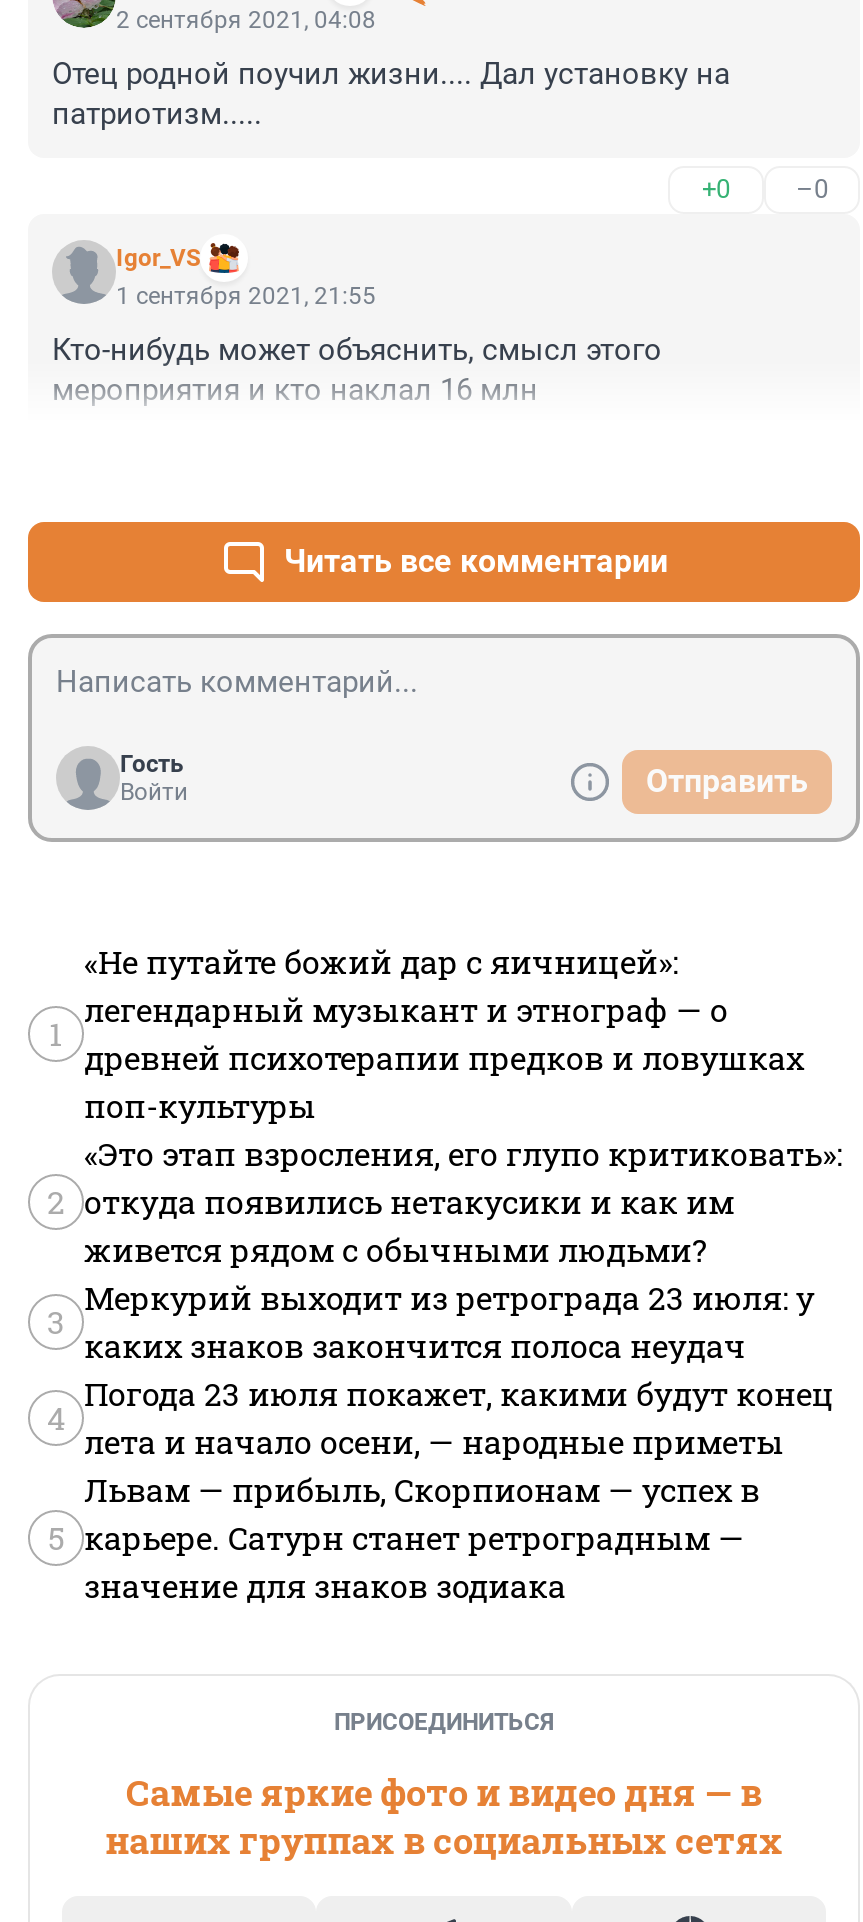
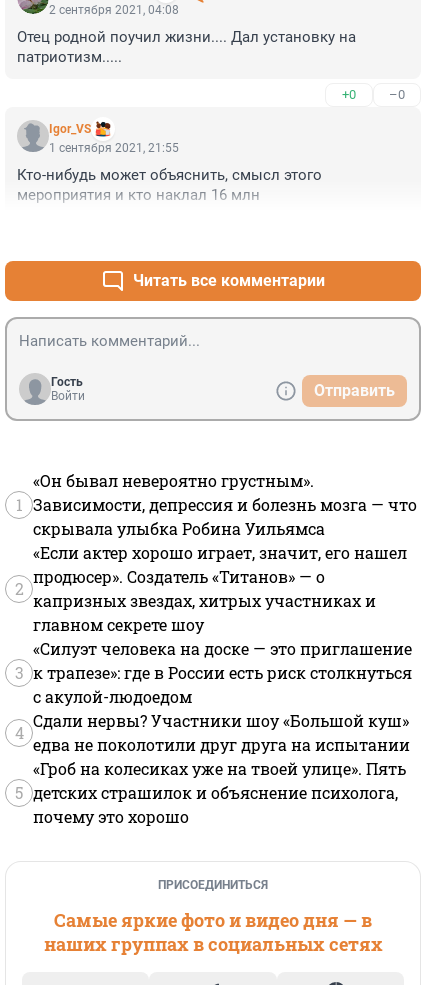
- «Не путайте божий дар с яичницей»:
- легендарный музыкант и этнограф — о
- древней психотерапии предков и ловушках
- поп-культуры
+ «Он бывал невероятно грустным».
+ Зависимости, депрессия и болезнь мозга — что
+ скрывала улыбка Робина Уильямса

- «Это этап взросления, его глупо критиковать»:
- откуда появились нетакусики и как им
- живется рядом с обычными людьми?
+ «Если актер хорошо играет, значит, его нашел
+ продюсер». Создатель «Титанов» — о
+ капризных звездах, хитрых участниках и
+ главном секрете шоу

- Меркурий выходит из ретрограда 23 июля: у
- каких знаков закончится полоса неудач
+ «Силуэт человека на доске — это приглашение
+ к трапезе»: где в России есть риск столкнуться
+ с акулой-людоедом

- Погода 23 июля покажет, какими будут конец
- лета и начало осени, — народные приметы
+ Сдали нервы? Участники шоу «Большой куш»
+ едва не поколотили друг друга на испытании

- Львам — прибыль, Скорпионам — успех в
- карьере. Сатурн станет ретроградным —
- значение для знаков зодиака
+ «Гроб на колесиках уже на твоей улице». Пять
+ детских страшилок и объяснение психолога,
+ почему это хорошо
